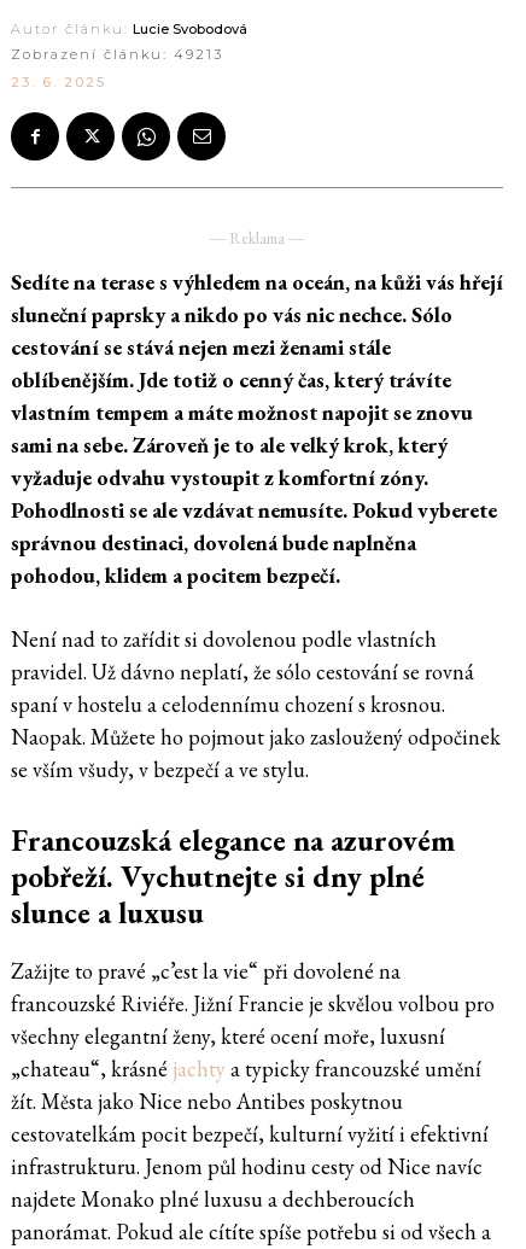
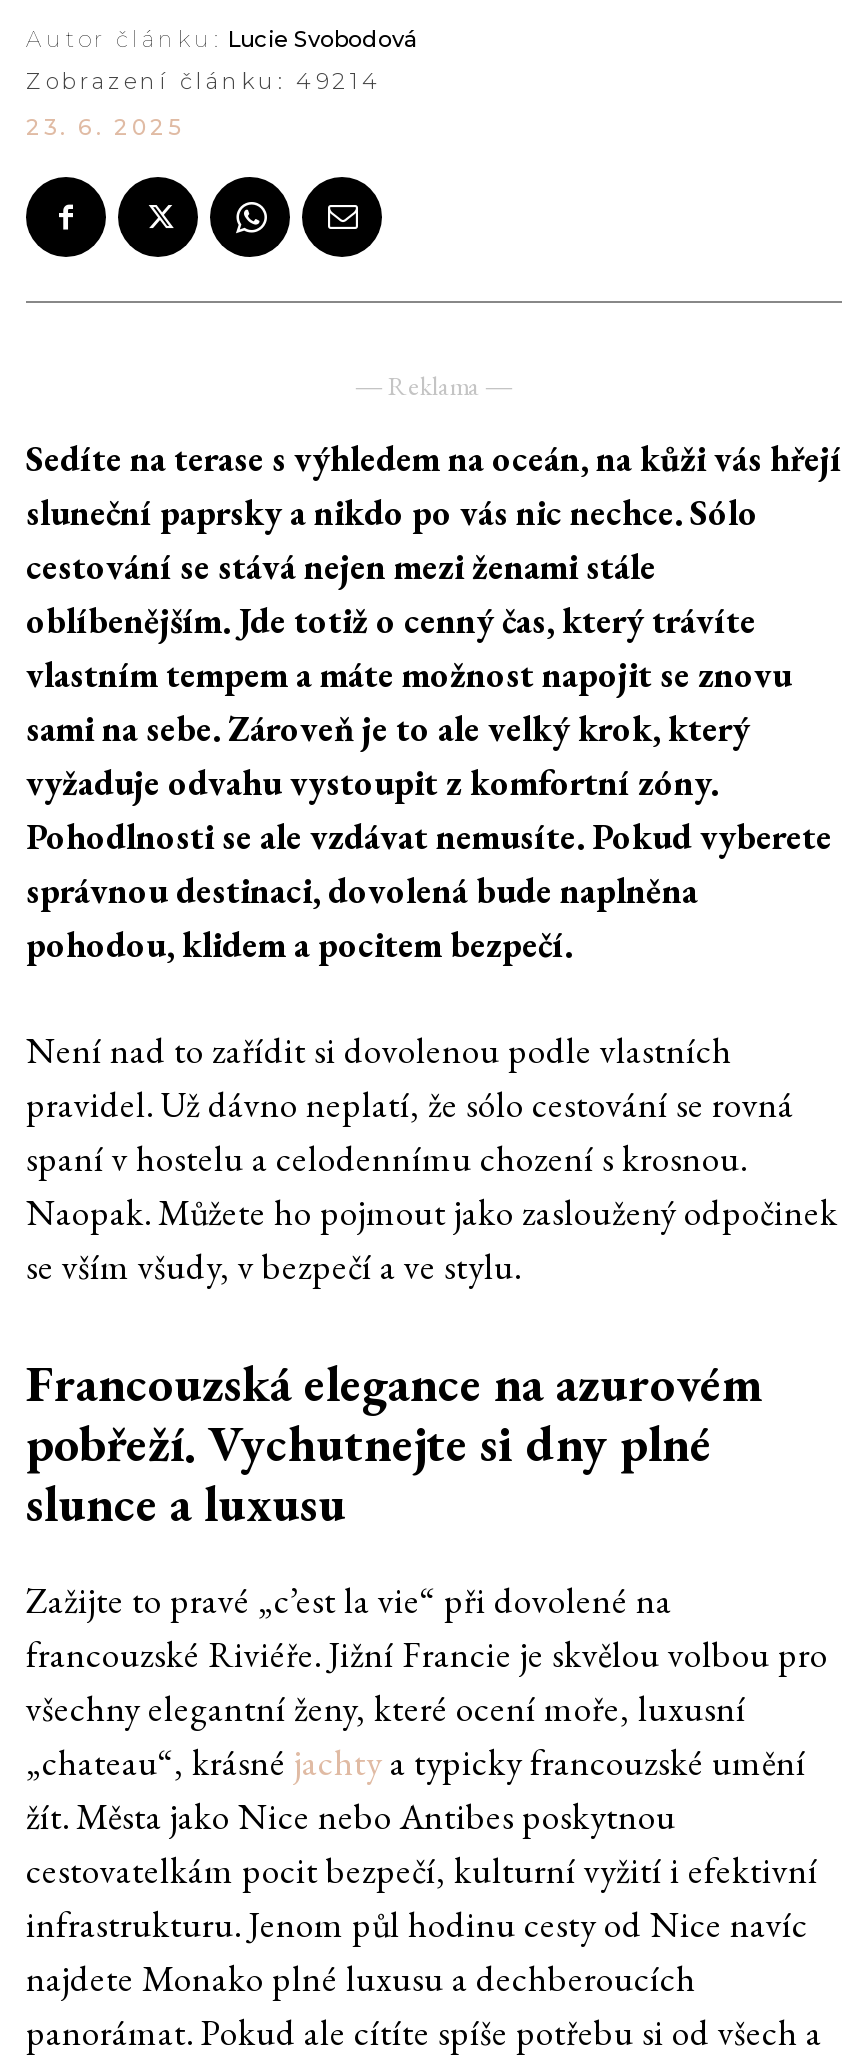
- Zobrazení článku: 49213
+ Zobrazení článku: 49214
